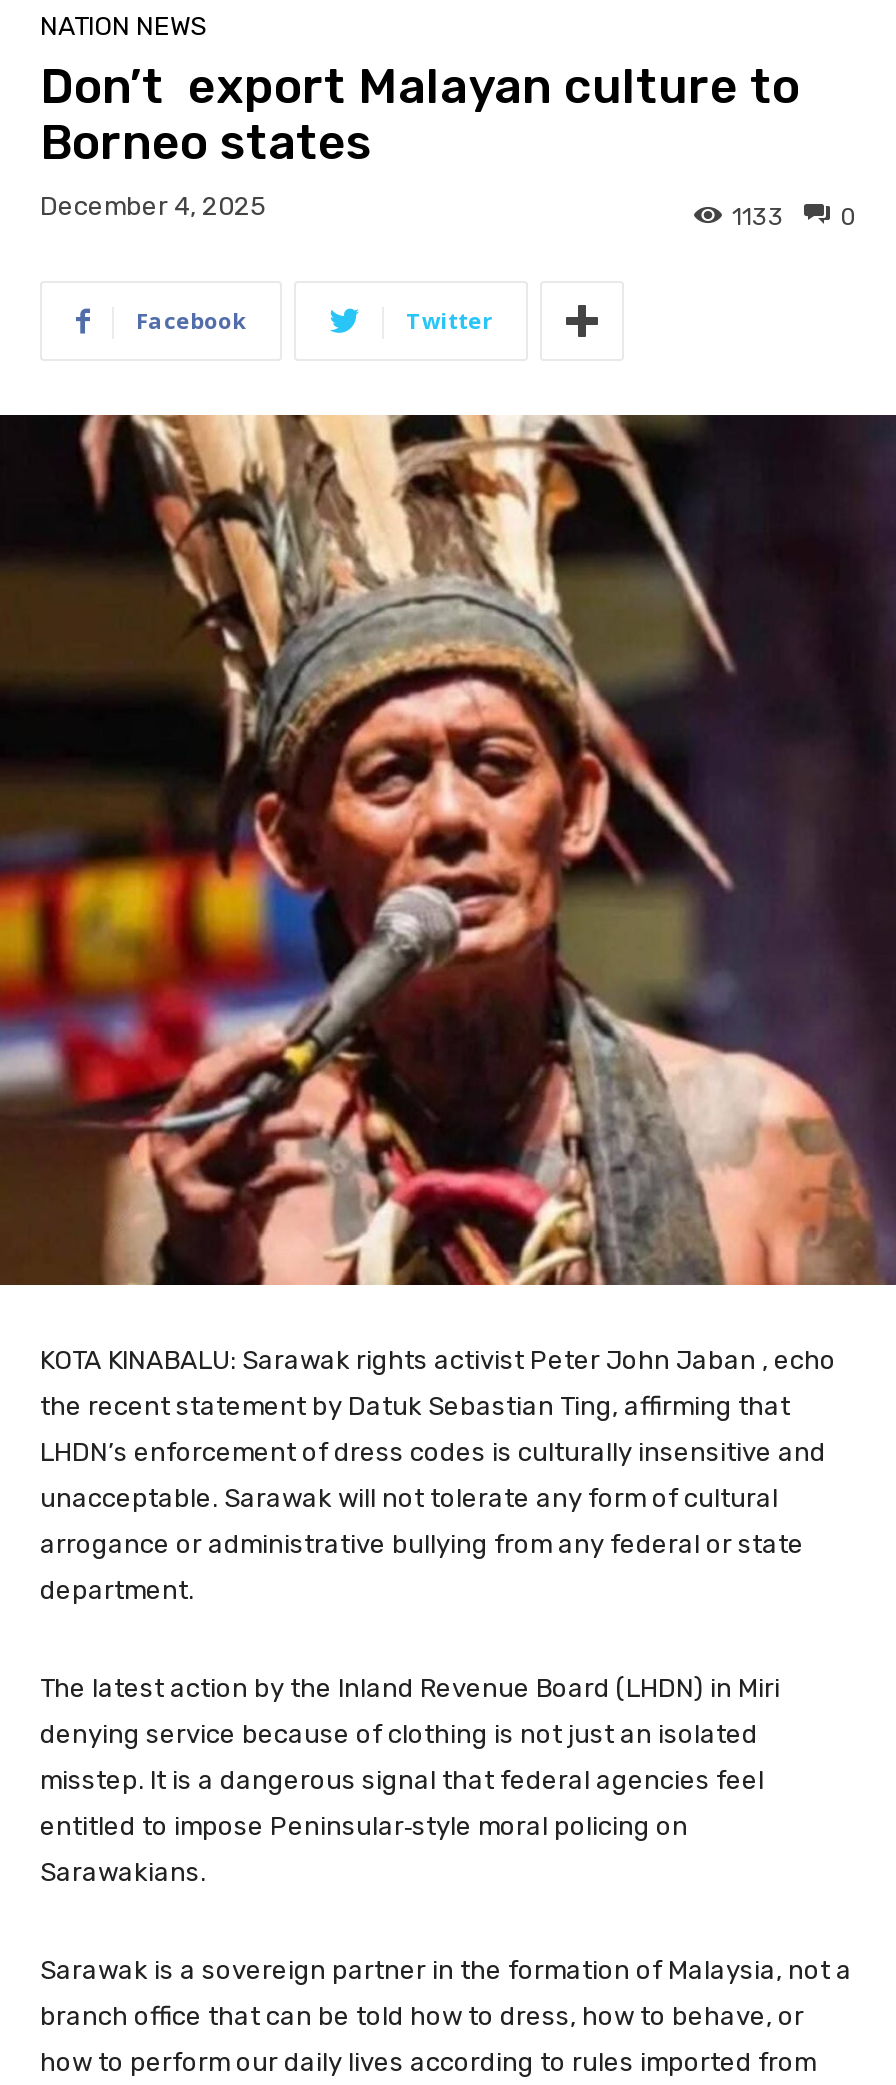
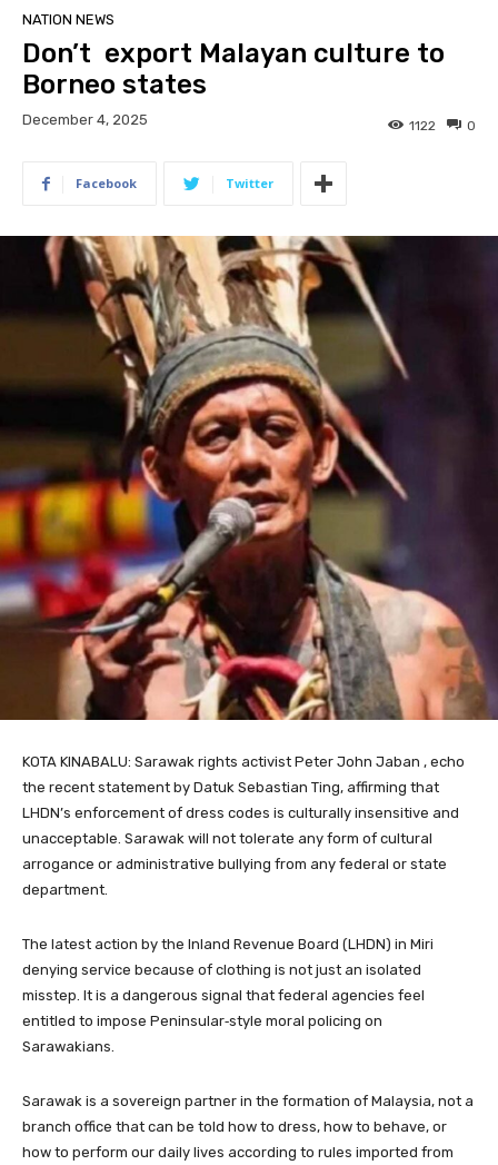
- 1133 0
+ 1122 0
